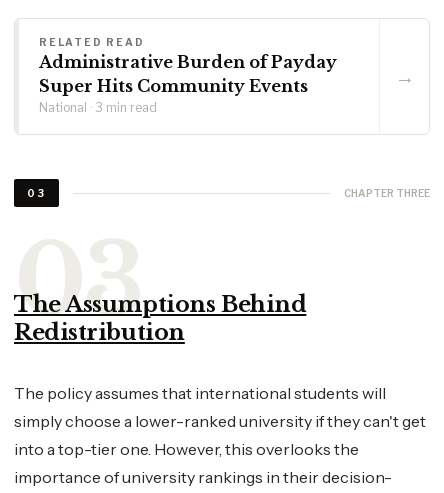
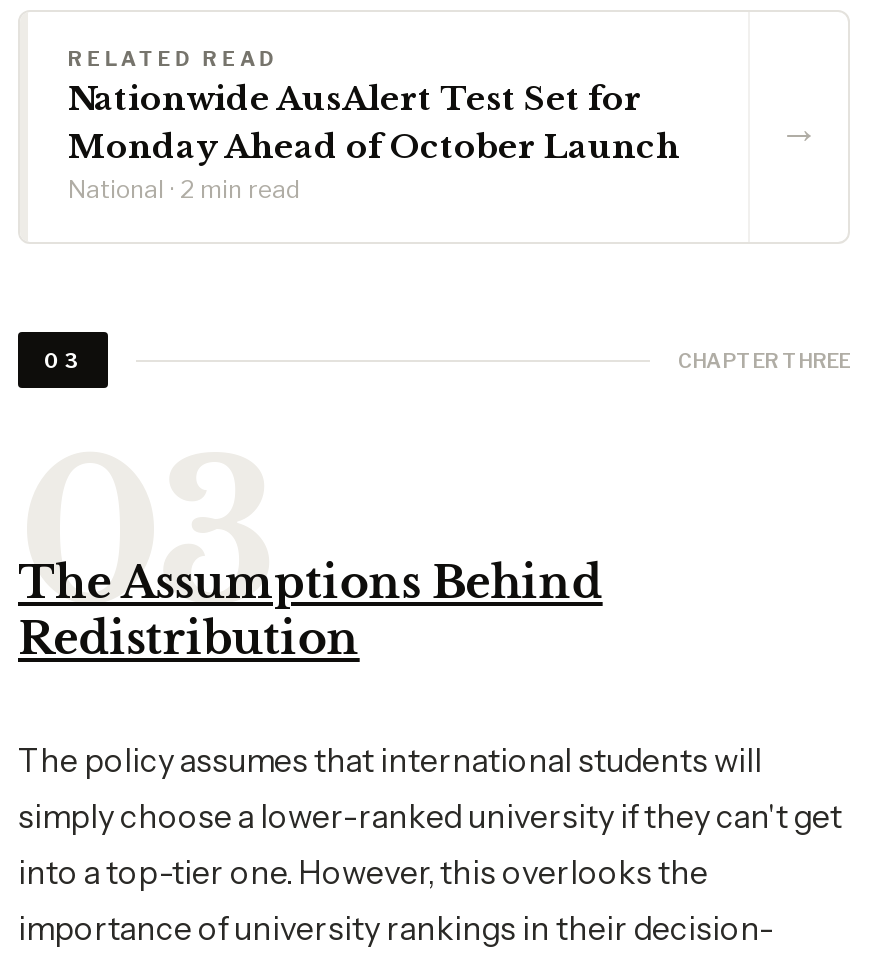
- Administrative Burden of Payday
- Super Hits Community Events
- National · 3 min read
+ Nationwide AusAlert Test Set for
+ Monday Ahead of October Launch
+ National · 2 min read
